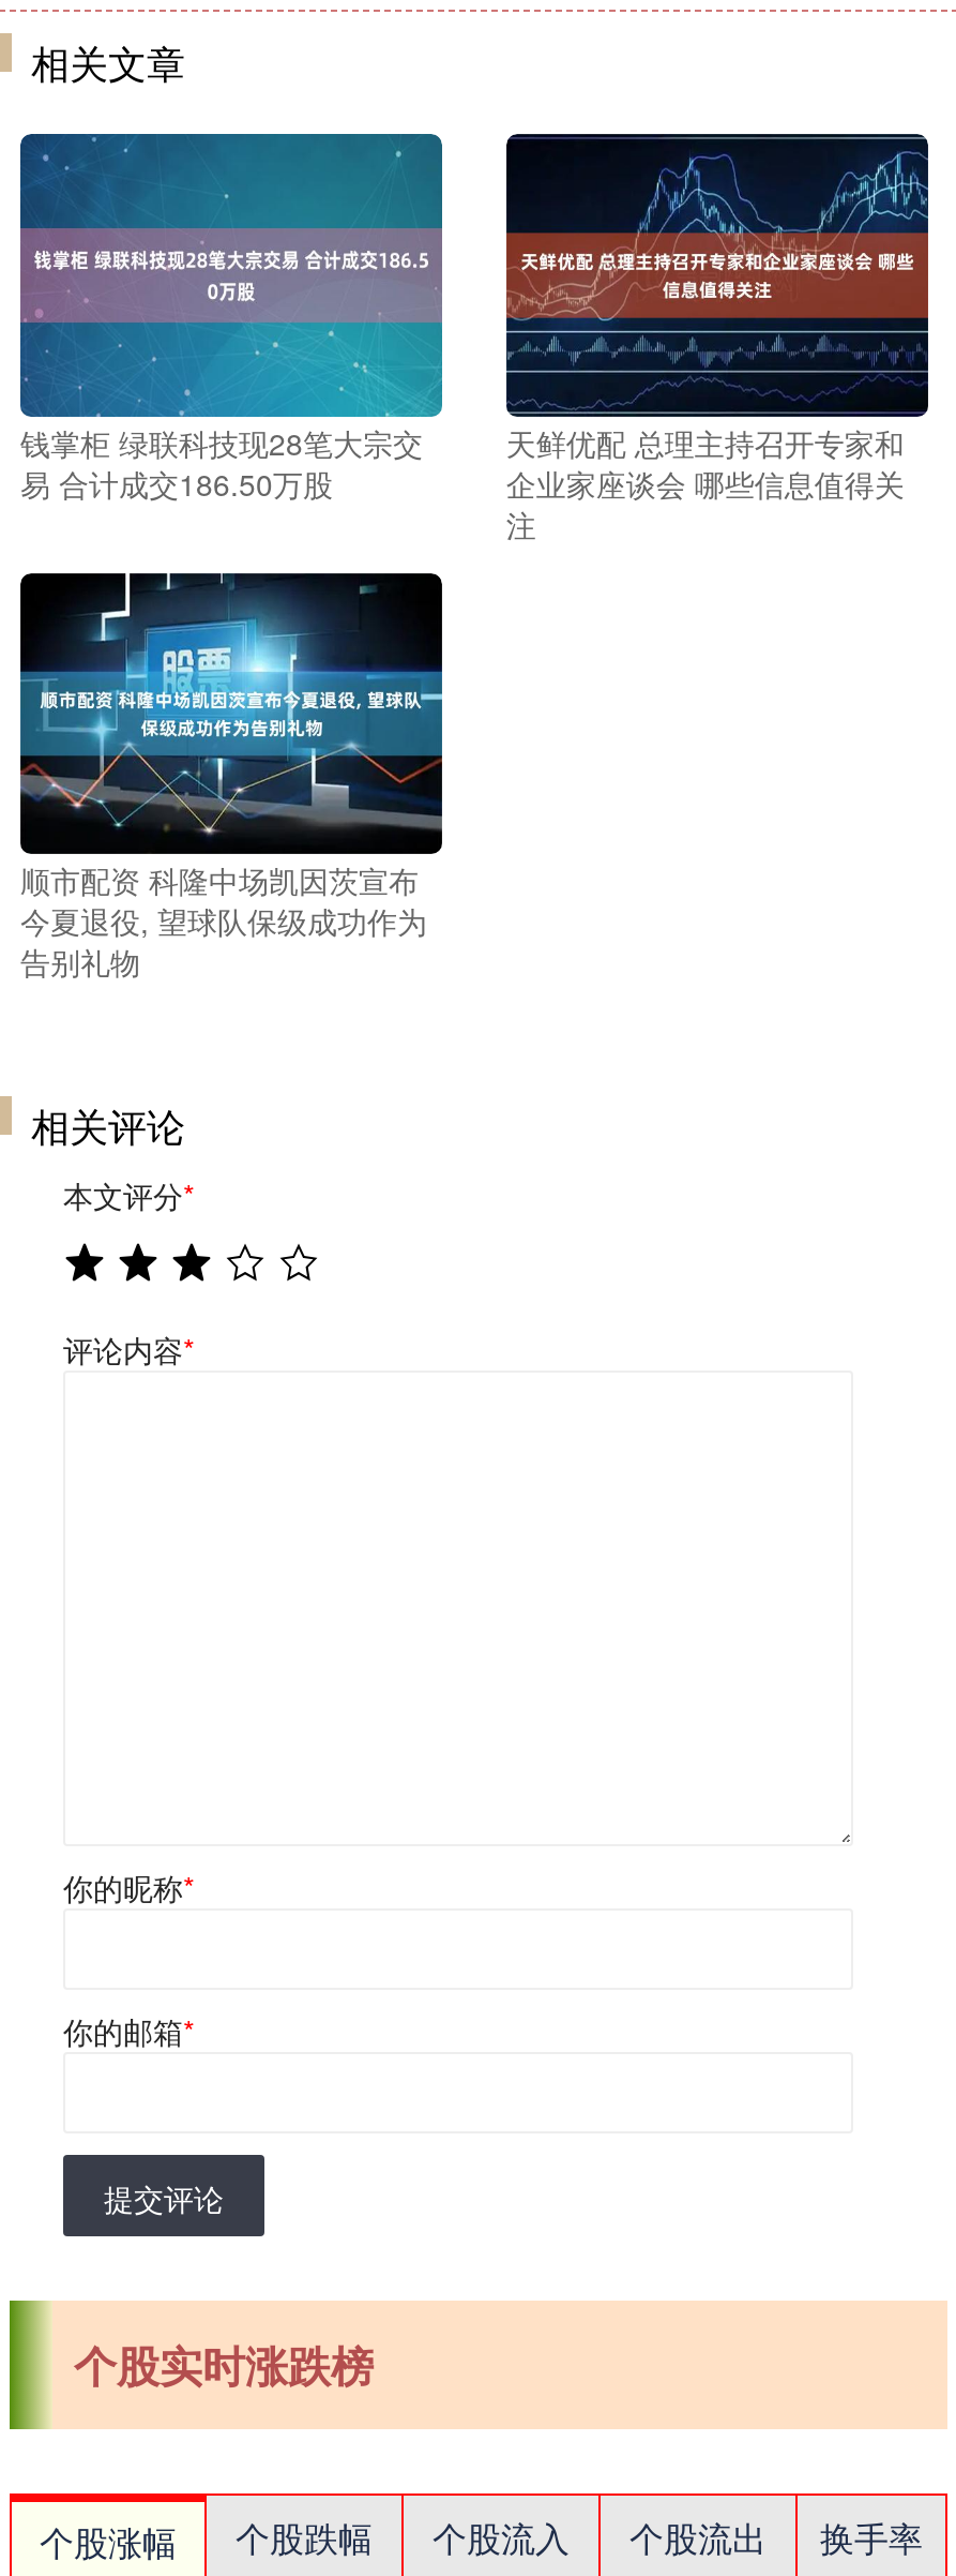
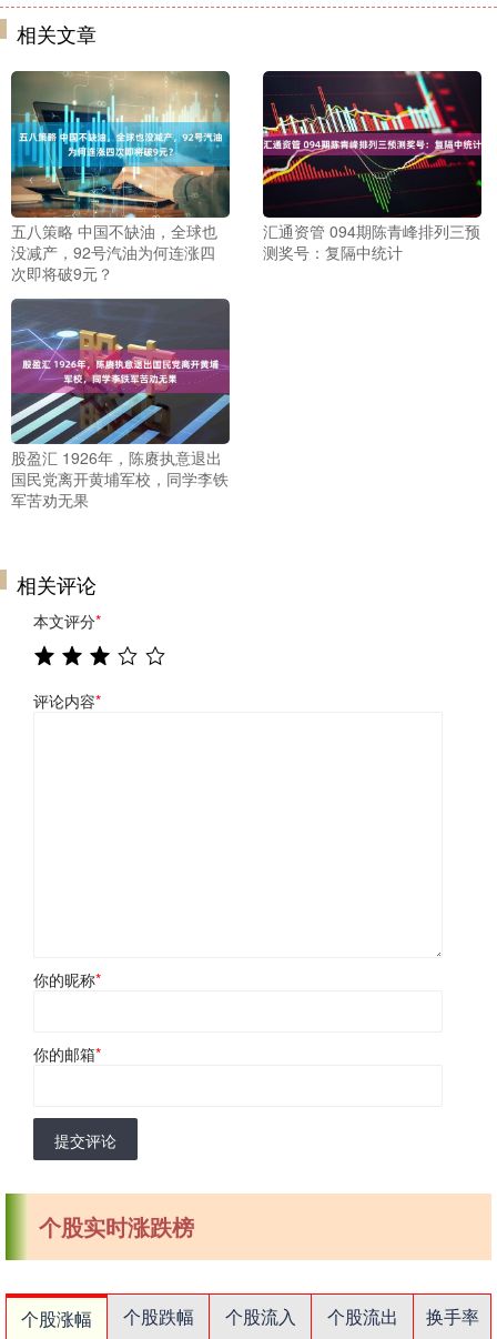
- [image]
- 钱掌柜 绿联科技现28笔大宗交
- 易 合计成交186.50万股
+ [image]
+ 五八策略 中国不缺油，全球也
+ 没减产，92号汽油为何连涨四
+ 次即将破9元？

- [image]
- 天鲜优配 总理主持召开专家和
- 企业家座谈会 哪些信息值得关
- 注
+ [image]
+ 汇通资管 094期陈青峰排列三预
+ 测奖号：复隔中统计

- [image]
- 顺市配资 科隆中场凯因茨宣布
- 今夏退役, 望球队保级成功作为
- 告别礼物
+ [image]
+ 股盈汇 1926年，陈赓执意退出
+ 国民党离开黄埔军校，同学李铁
+ 军苦劝无果
